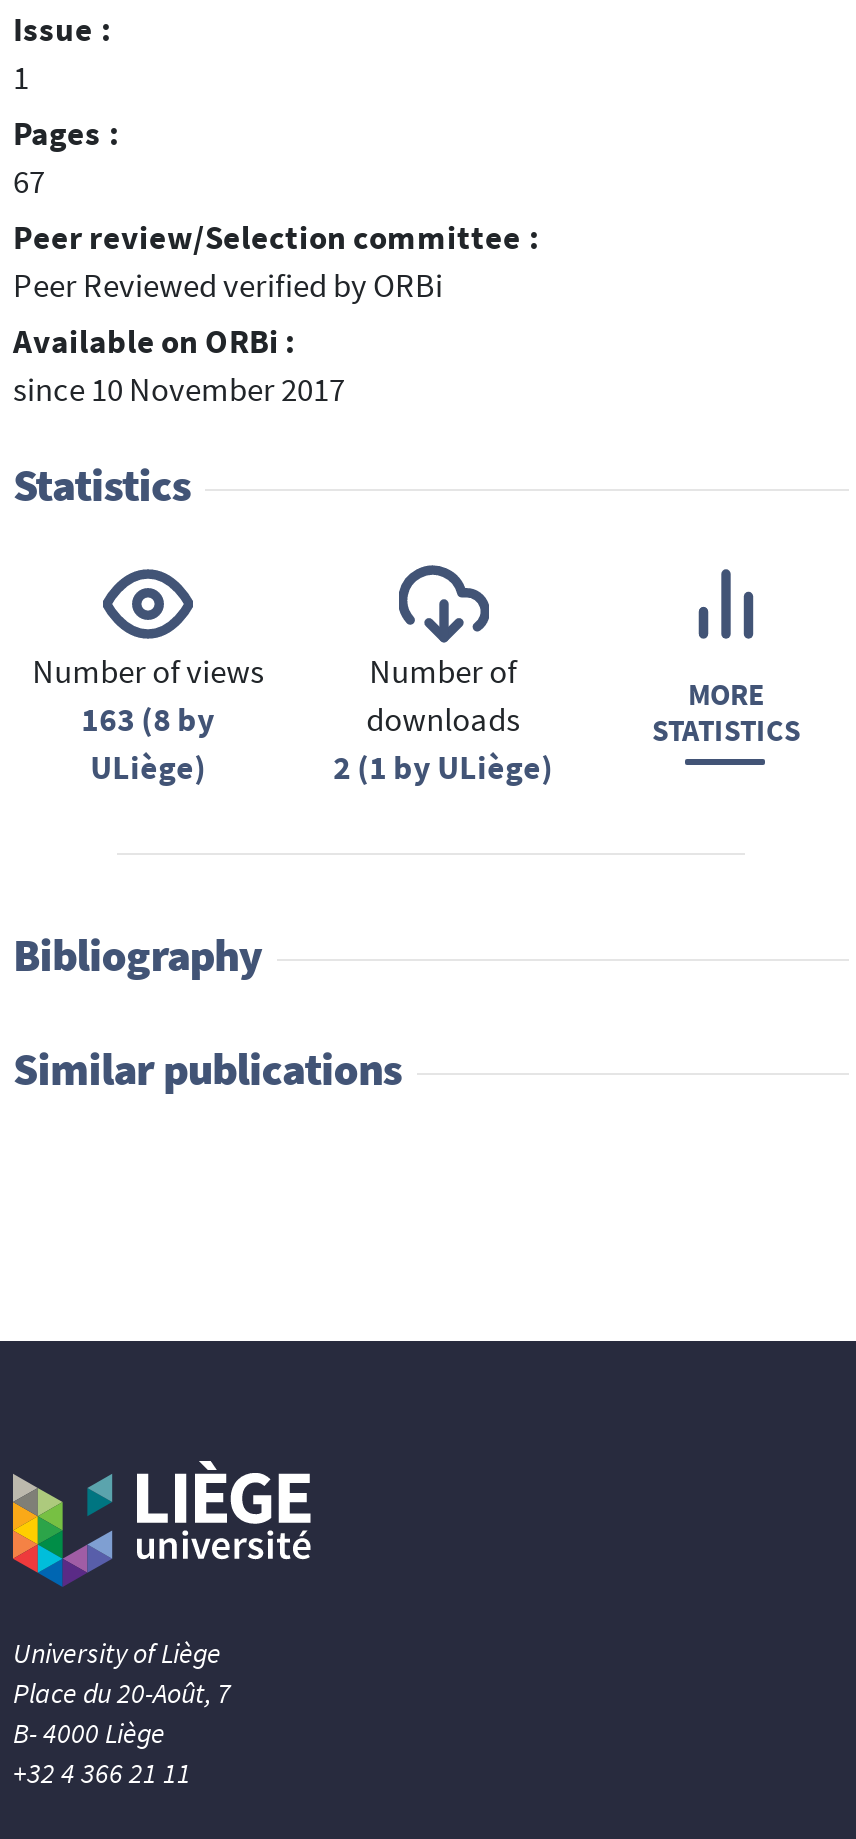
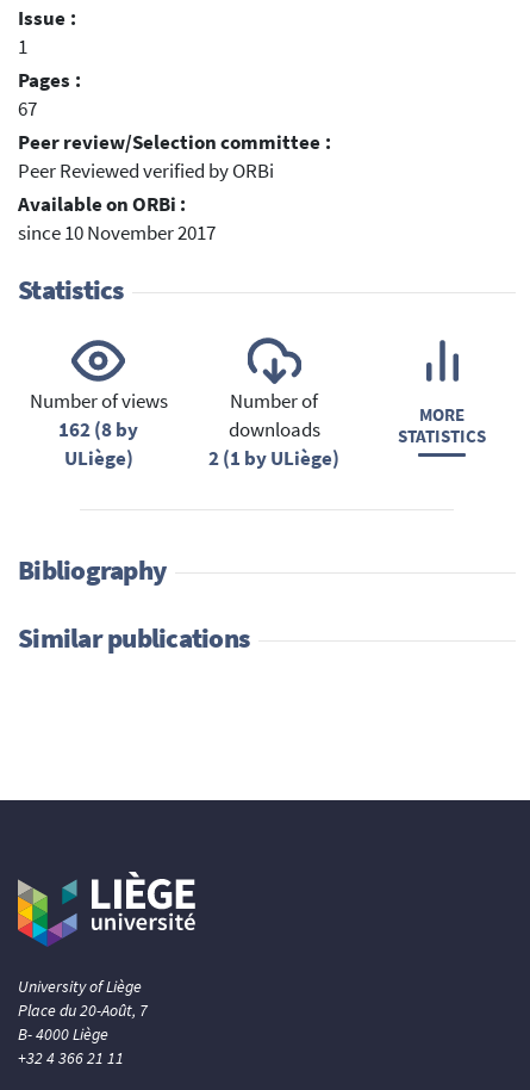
- 163 (8 by
+ 162 (8 by
